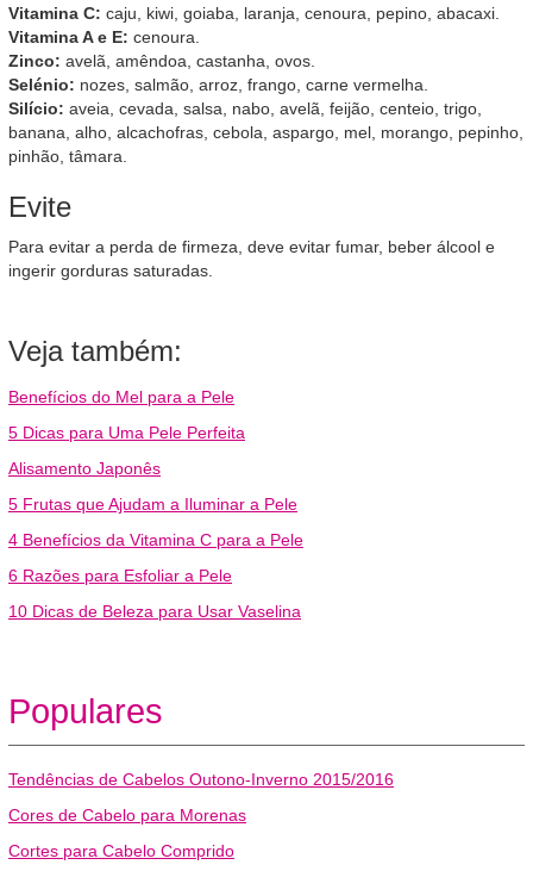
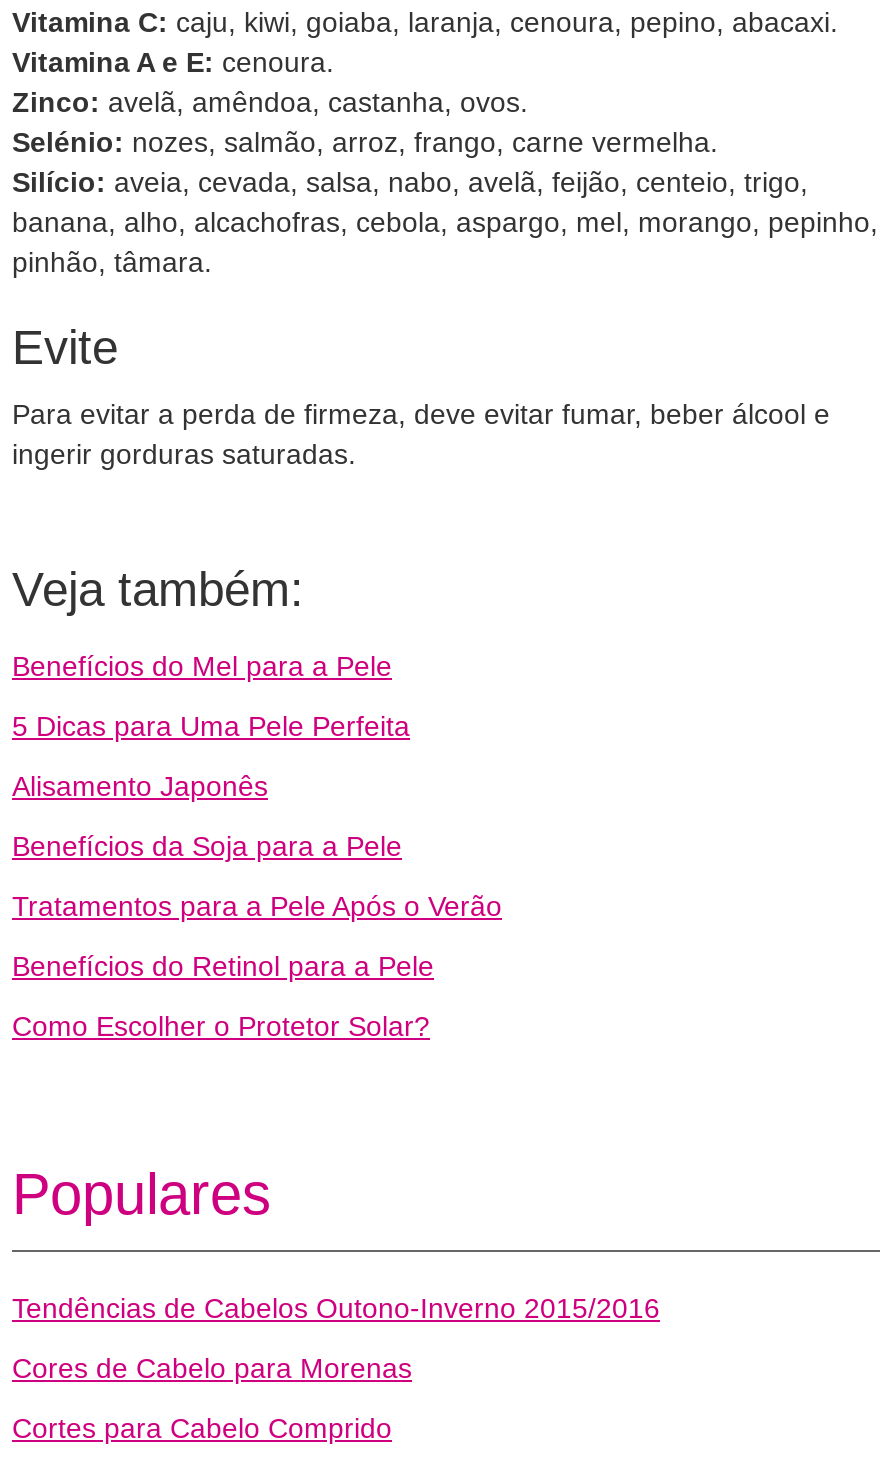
- 5 Frutas que Ajudam a Iluminar a Pele
+ Benefícios da Soja para a Pele

- 4 Benefícios da Vitamina C para a Pele
+ Tratamentos para a Pele Após o Verão

- 6 Razões para Esfoliar a Pele
+ Benefícios do Retinol para a Pele

- 10 Dicas de Beleza para Usar Vaselina
+ Como Escolher o Protetor Solar?
